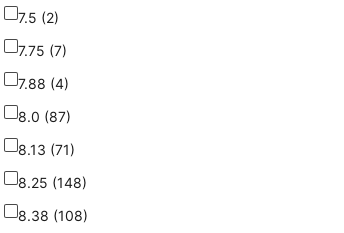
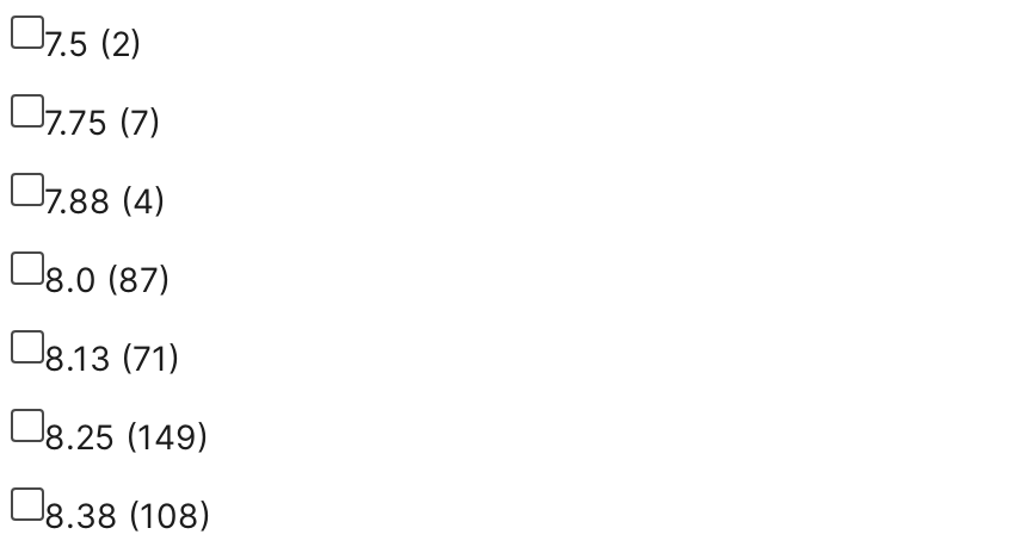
- 8.25 (148)
+ 8.25 (149)
